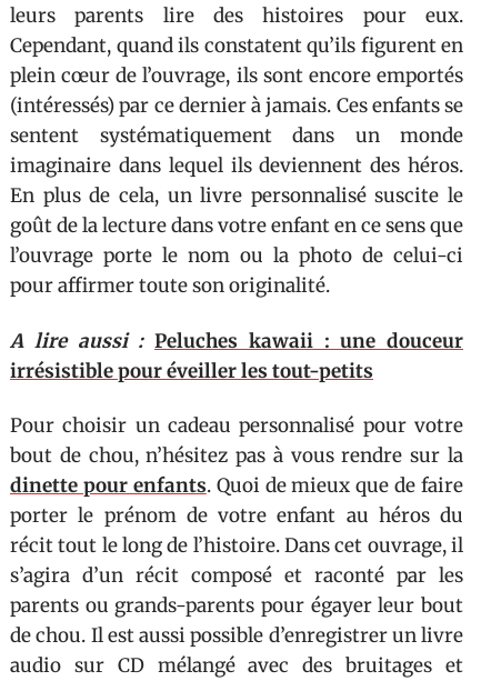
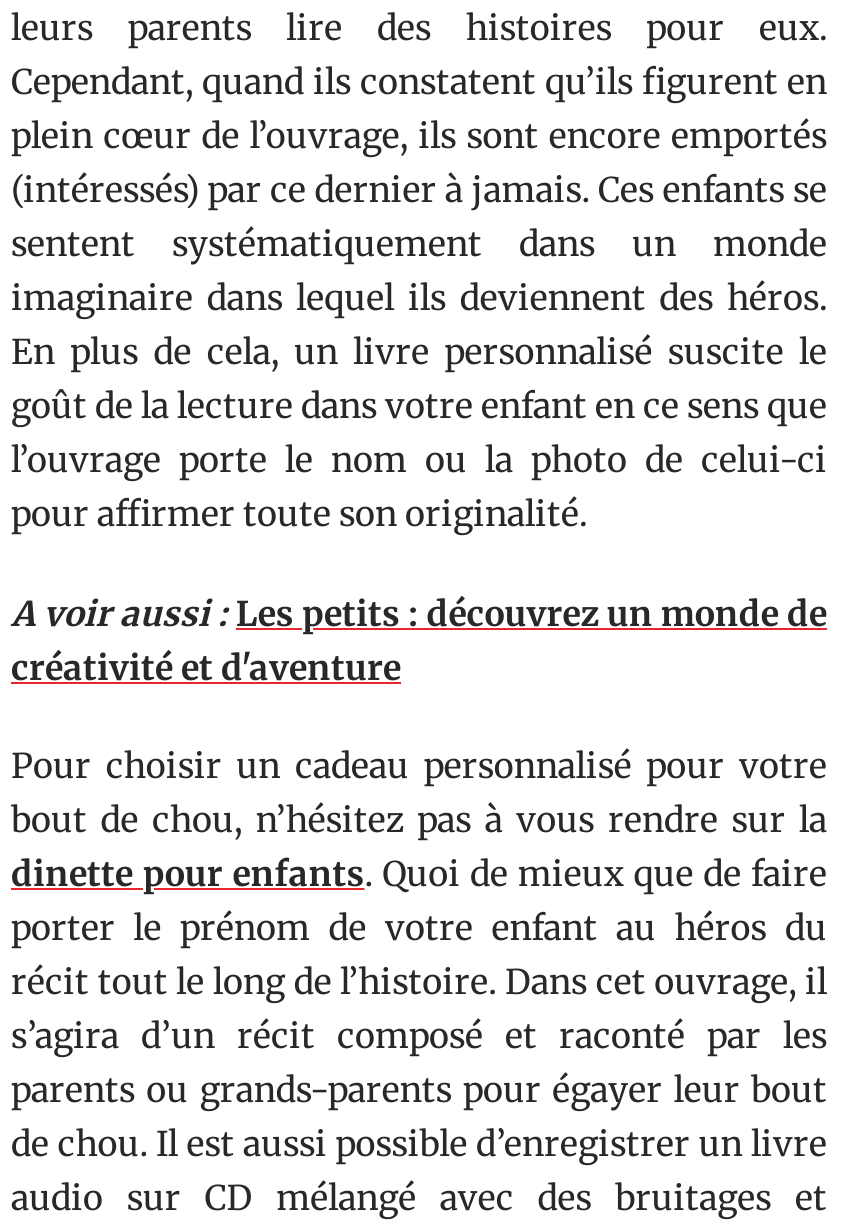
- A lire aussi : Peluches kawaii : une douceur
- irrésistible pour éveiller les tout-petits
+ A voir aussi : Les petits : découvrez un monde de
+ créativité et d'aventure
